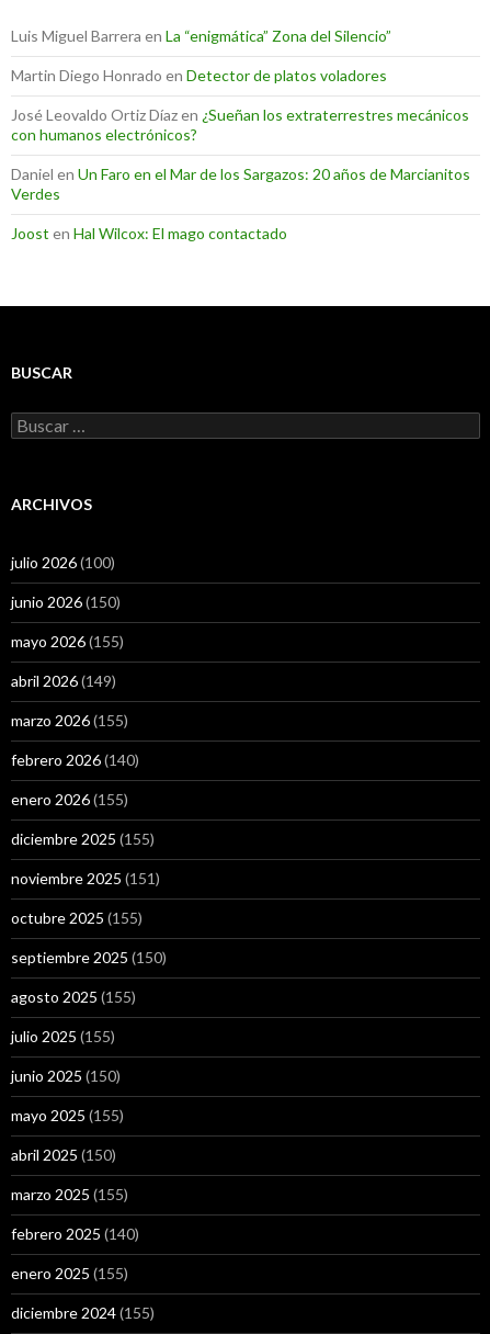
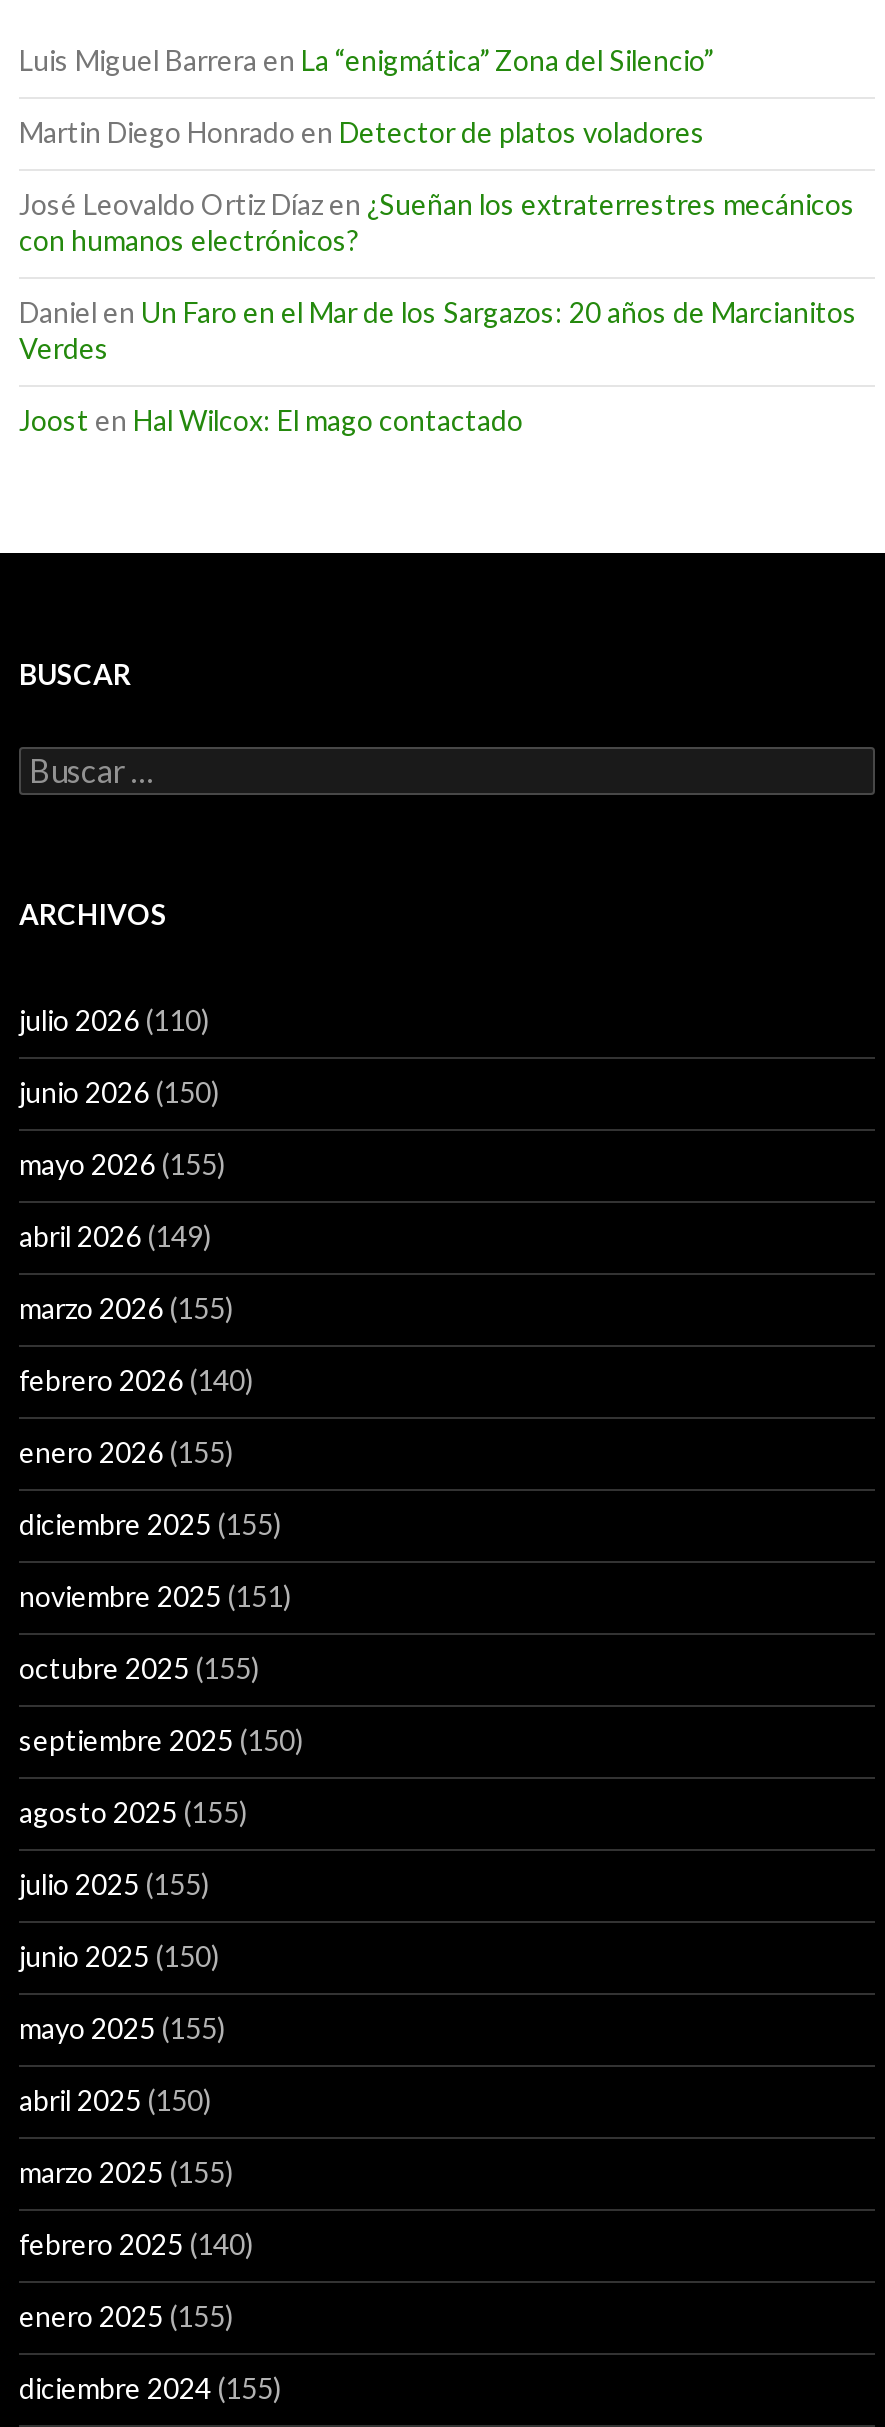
- julio 2026 (100)
+ julio 2026 (110)
